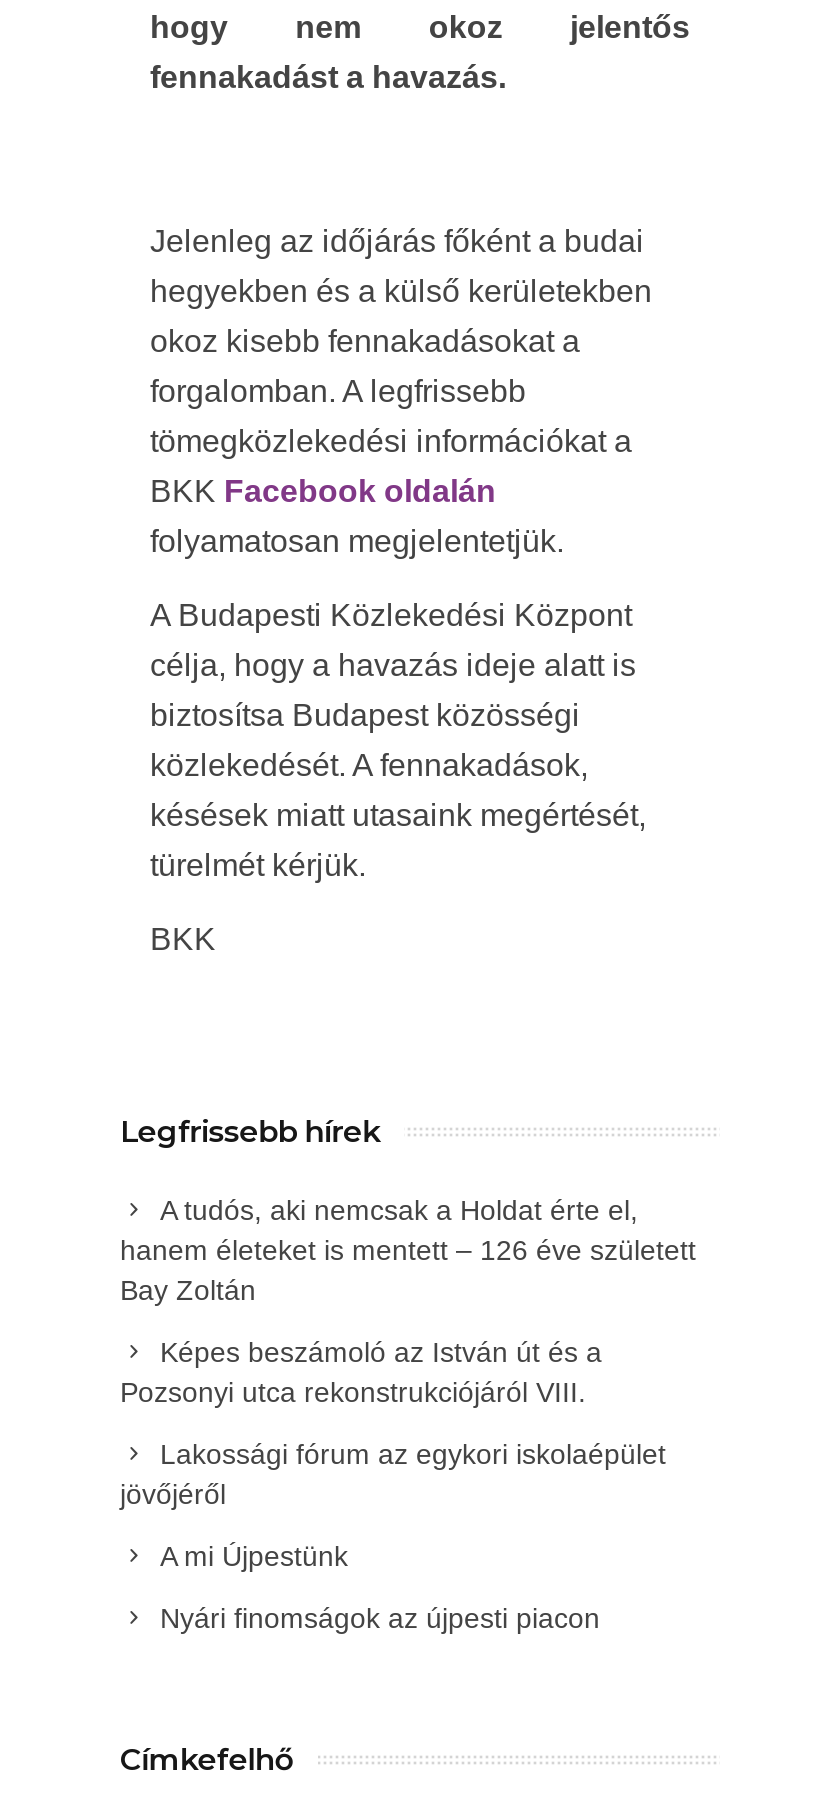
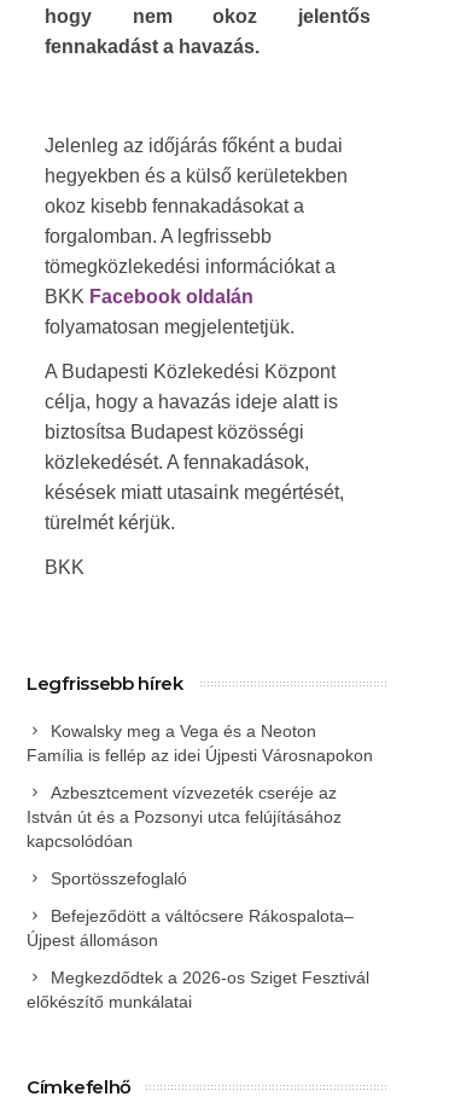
- A tudós, aki nemcsak a Holdat érte el,
- hanem életeket is mentett – 126 éve született
- Bay Zoltán
+ Kowalsky meg a Vega és a Neoton
+ Família is fellép az idei Újpesti Városnapokon

- Képes beszámoló az István út és a
- Pozsonyi utca rekonstrukciójáról VIII.
+ Azbesztcement vízvezeték cseréje az
+ István út és a Pozsonyi utca felújításához
+ kapcsolódóan

- Lakossági fórum az egykori iskolaépület
- jövőjéről
+ Sportösszefoglaló

- A mi Újpestünk
+ Befejeződött a váltócsere Rákospalota–
+ Újpest állomáson

- Nyári finomságok az újpesti piacon
+ Megkezdődtek a 2026-os Sziget Fesztivál
+ előkészítő munkálatai
